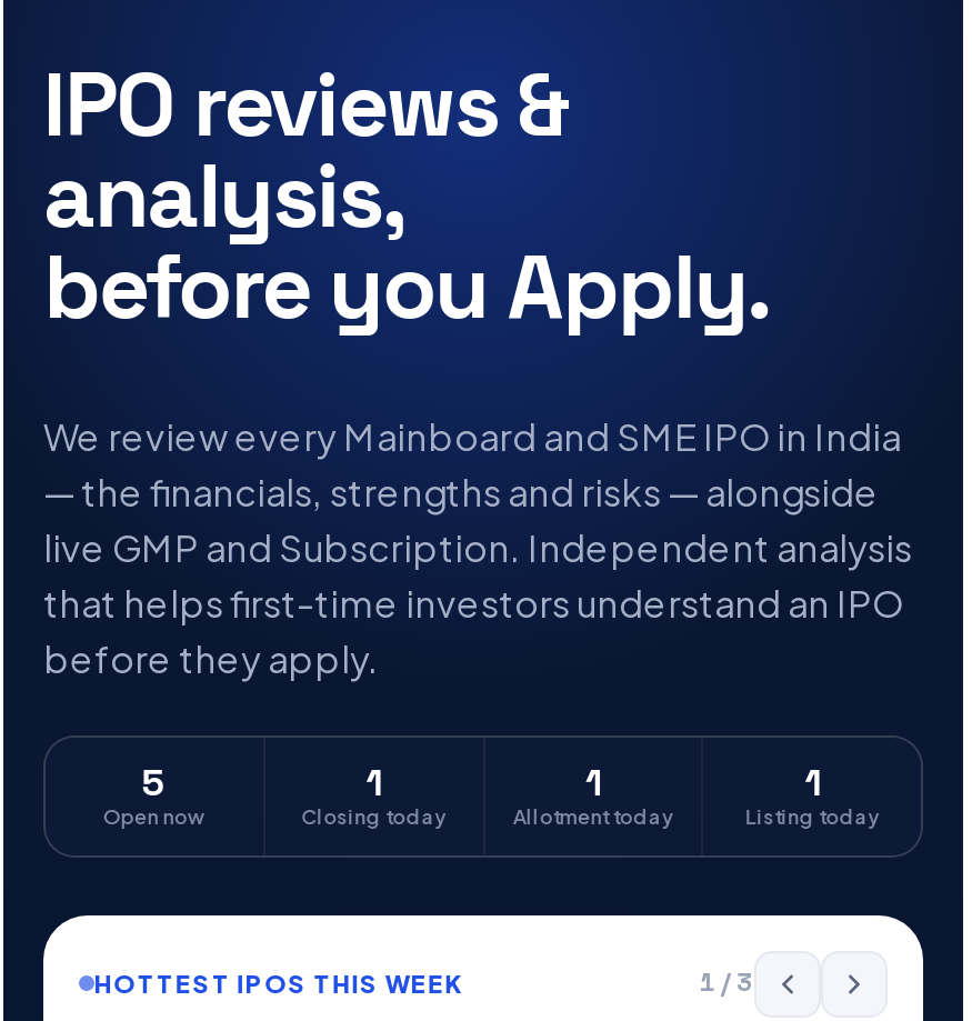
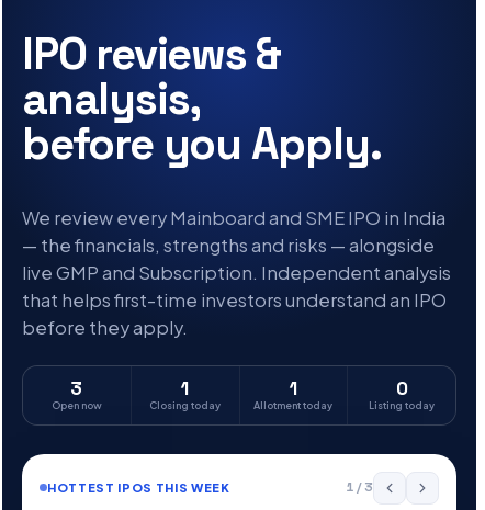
- 5
+ 3

- 1
+ 0
